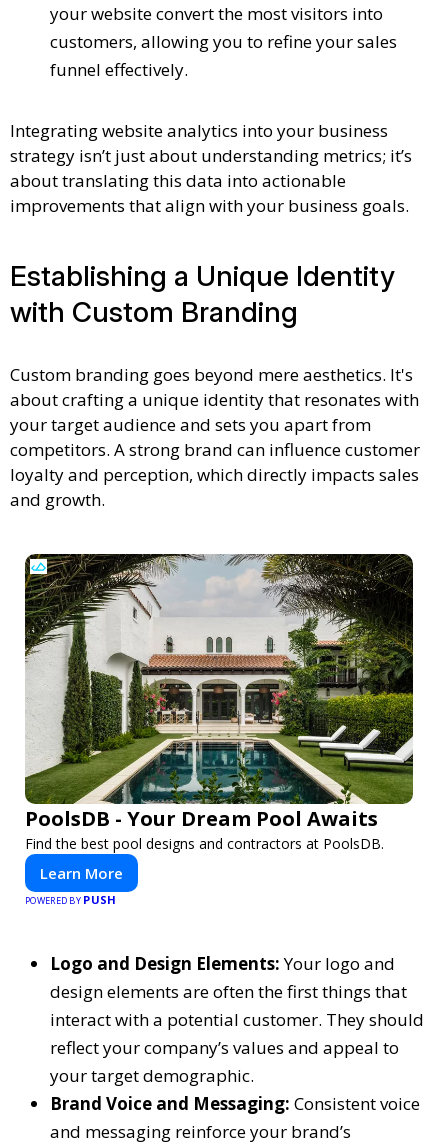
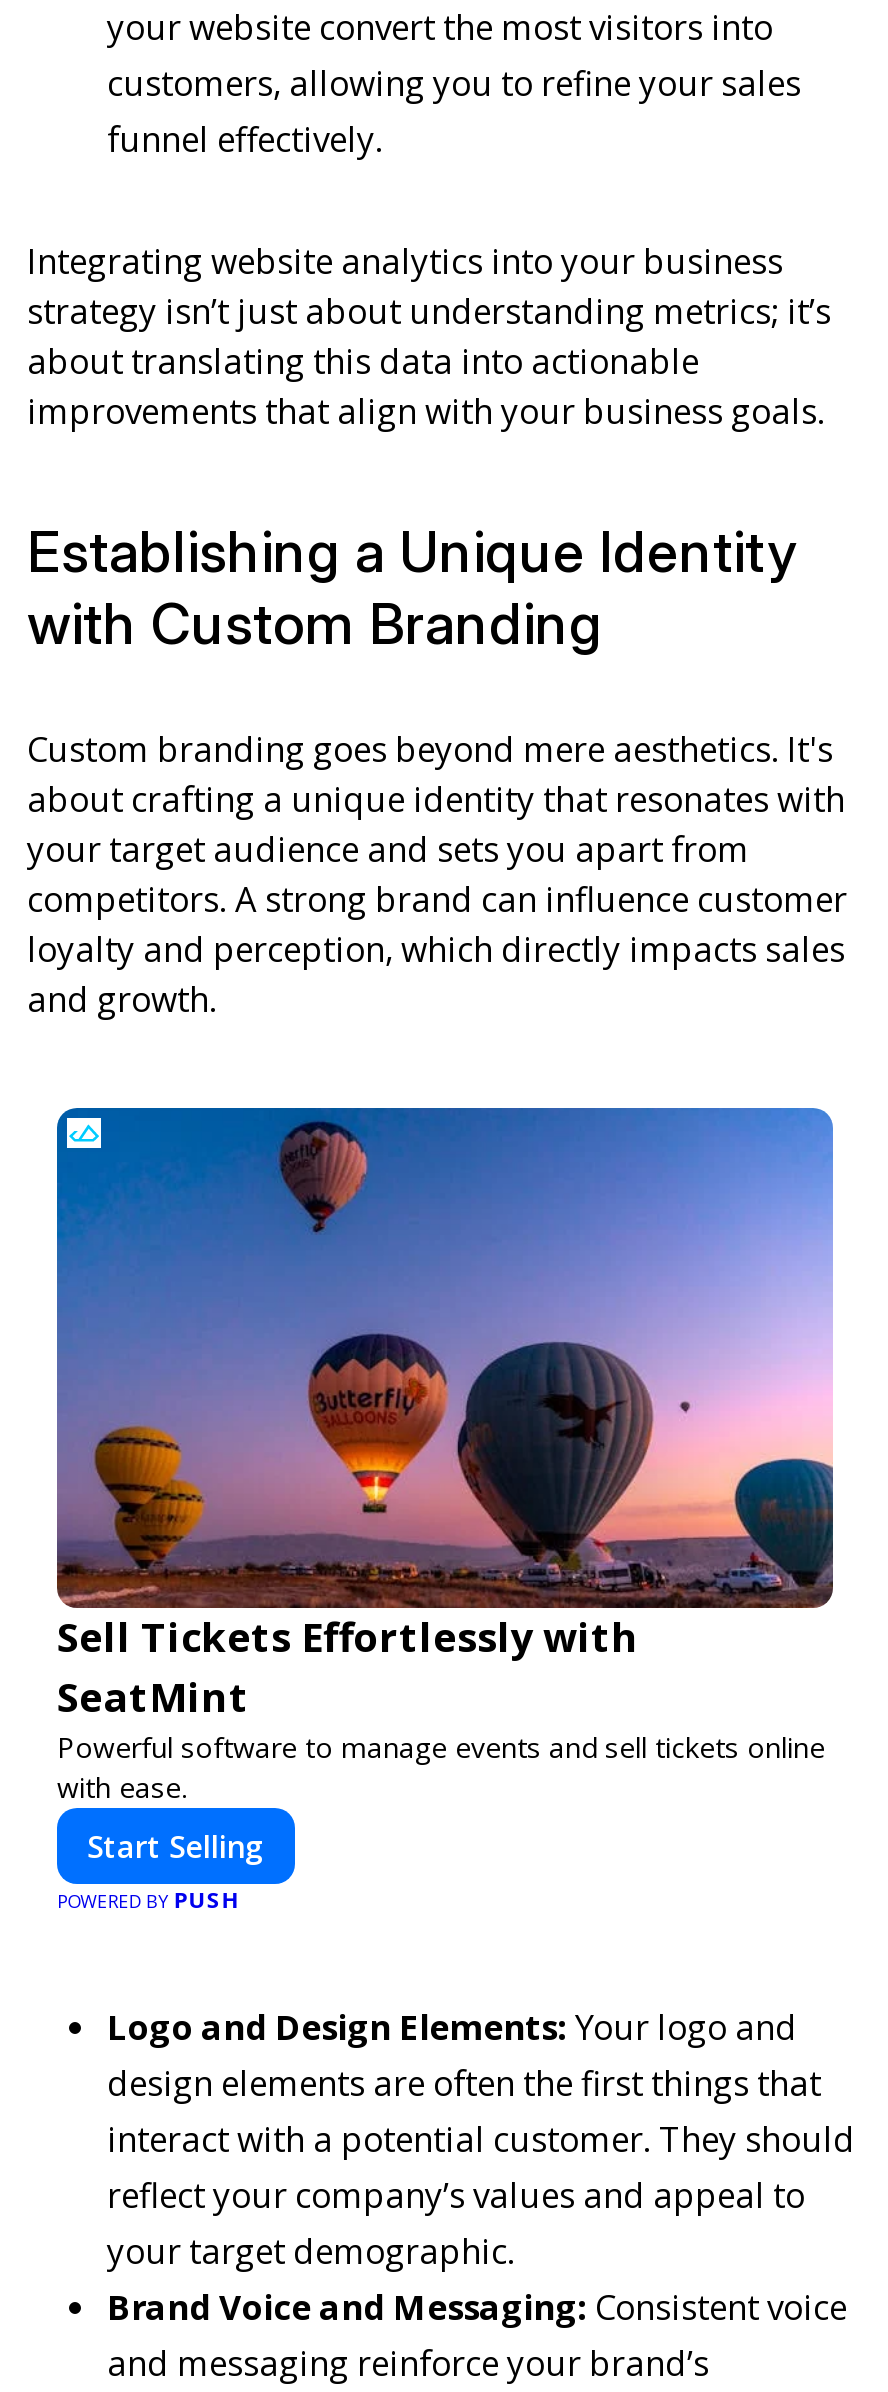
- [image]
- PoolsDB - Your Dream Pool Awaits
- Find the best pool designs and contractors at PoolsDB.
+ [image]
+ Sell Tickets Effortlessly with
+ SeatMint
+ Powerful software to manage events and sell tickets online
+ with ease.

- Learn More
+ Start Selling
